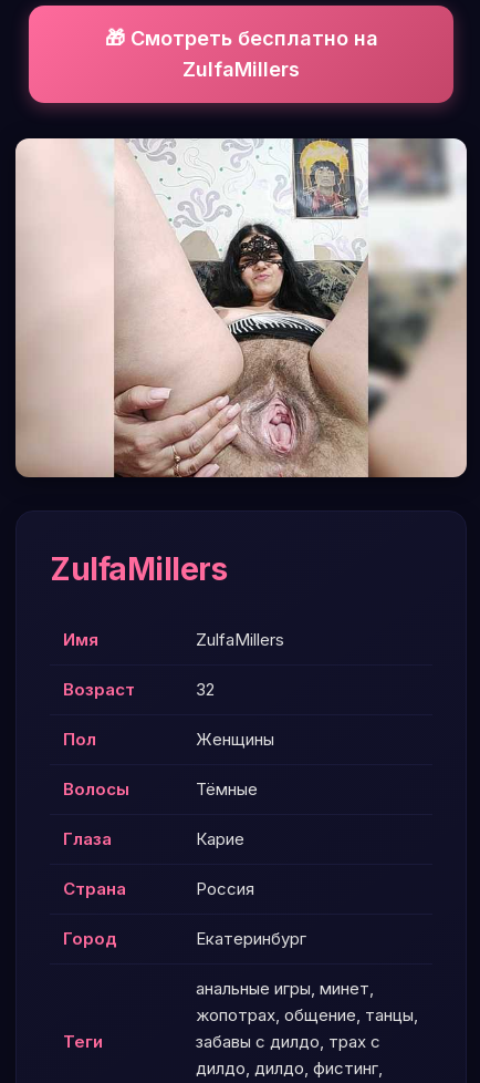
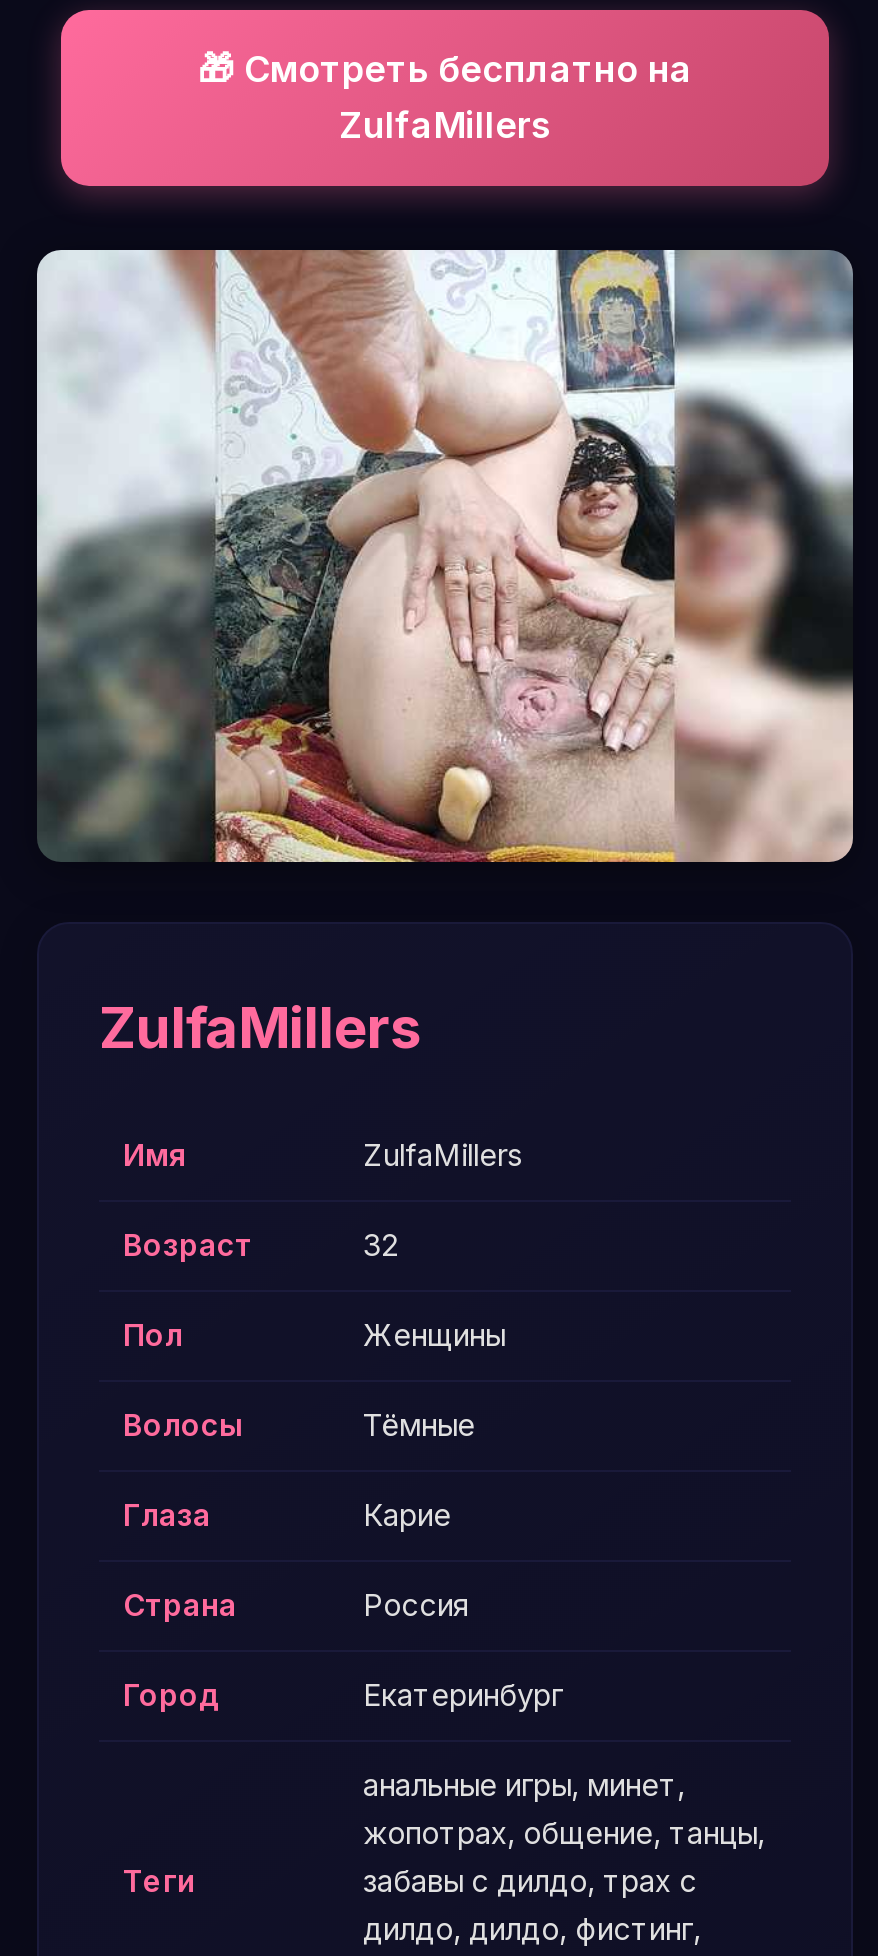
- [image]
+ [image]
